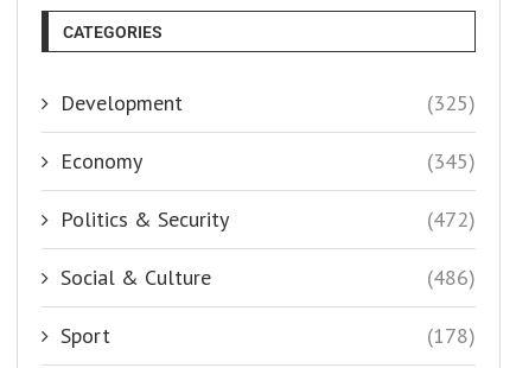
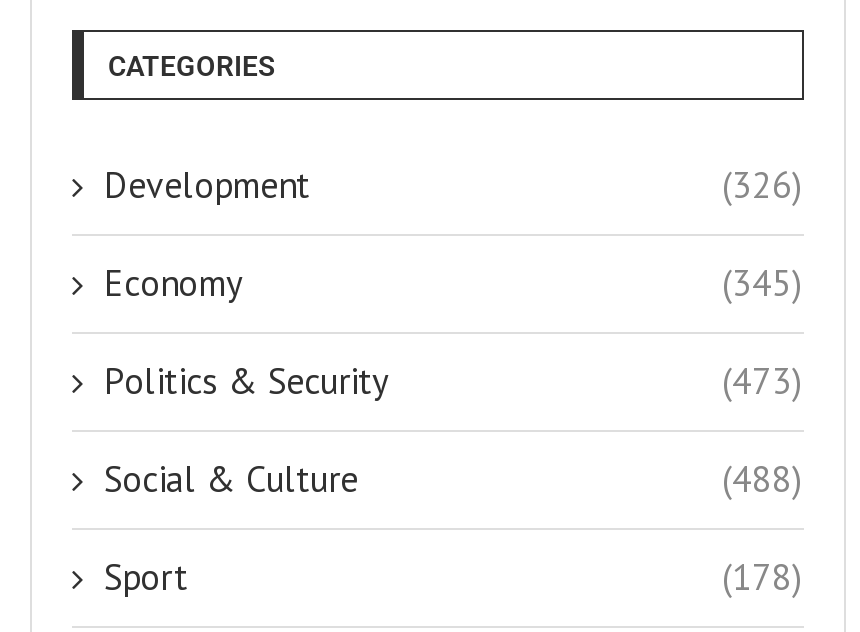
- (325)
+ (326)

- (472)
+ (473)

- (486)
+ (488)
